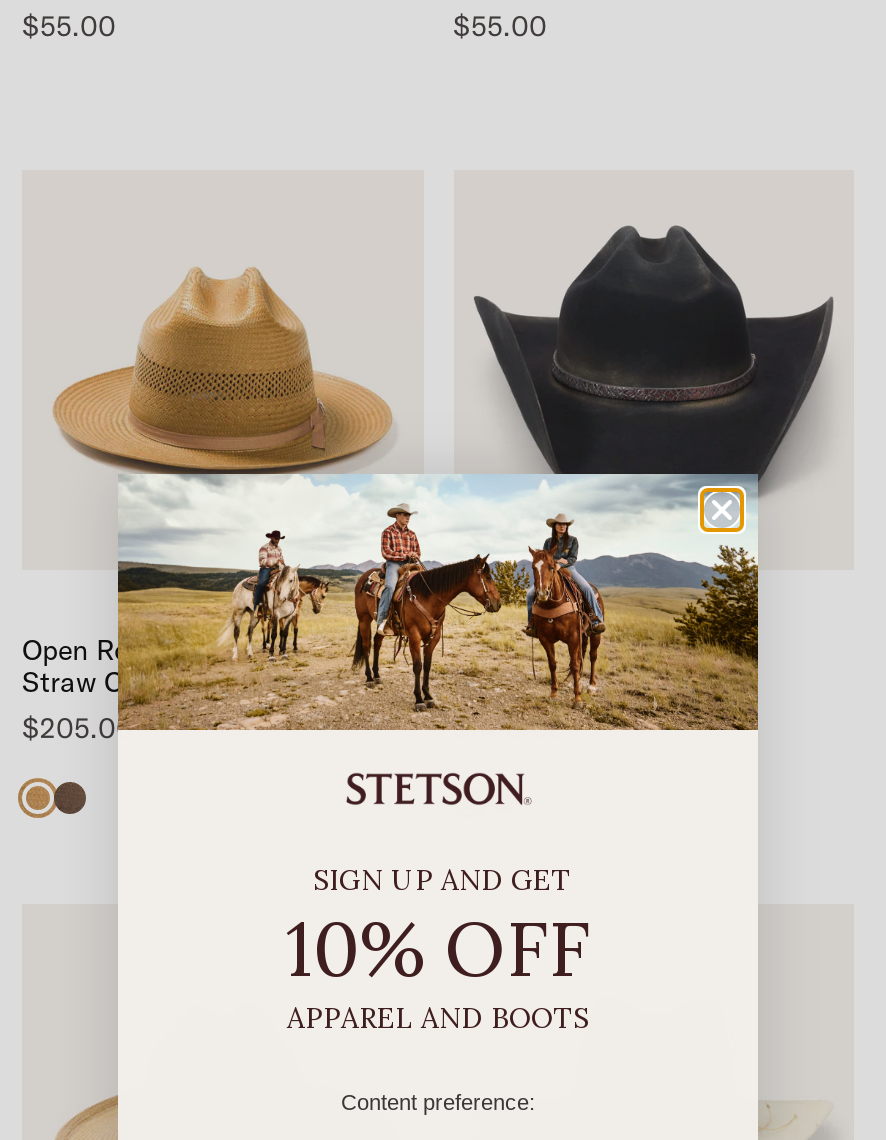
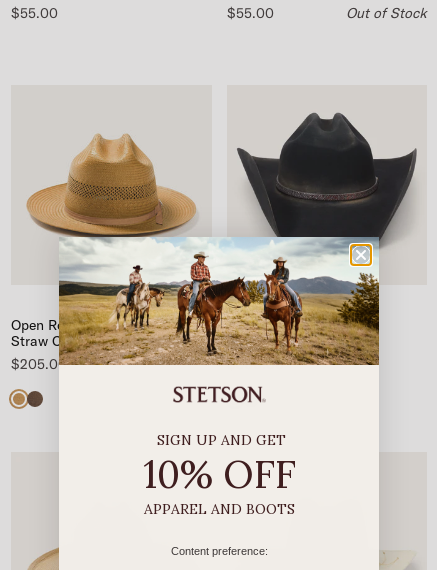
+ Out of Stock
